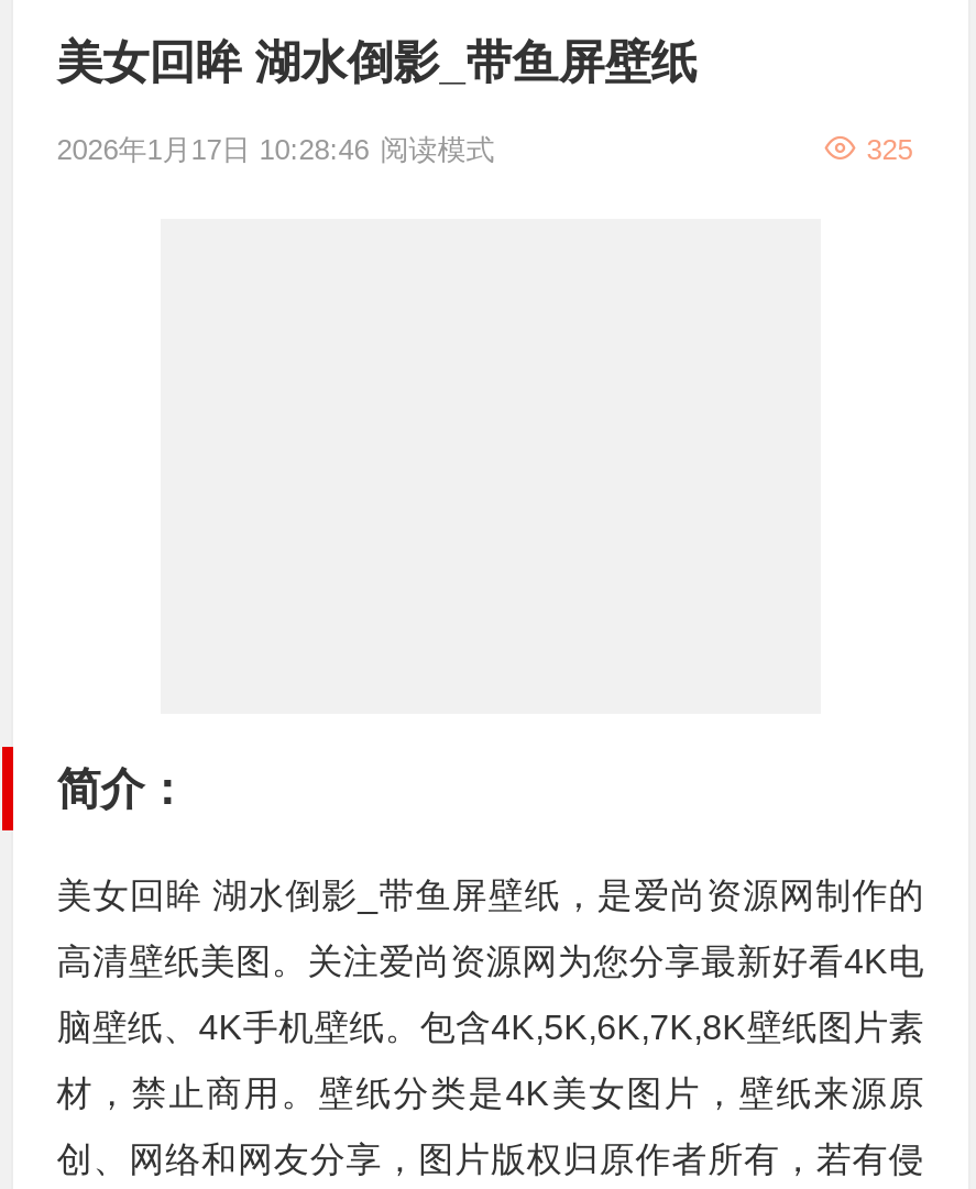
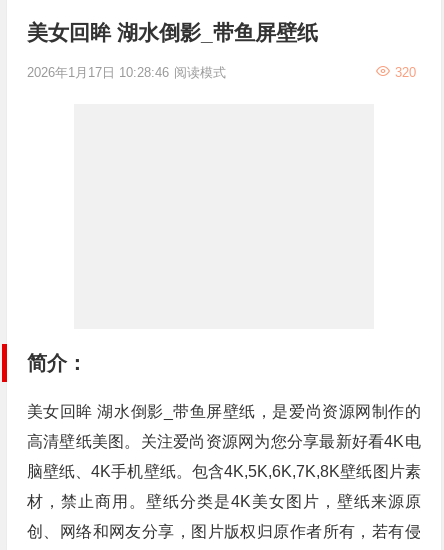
- 325
+ 320
